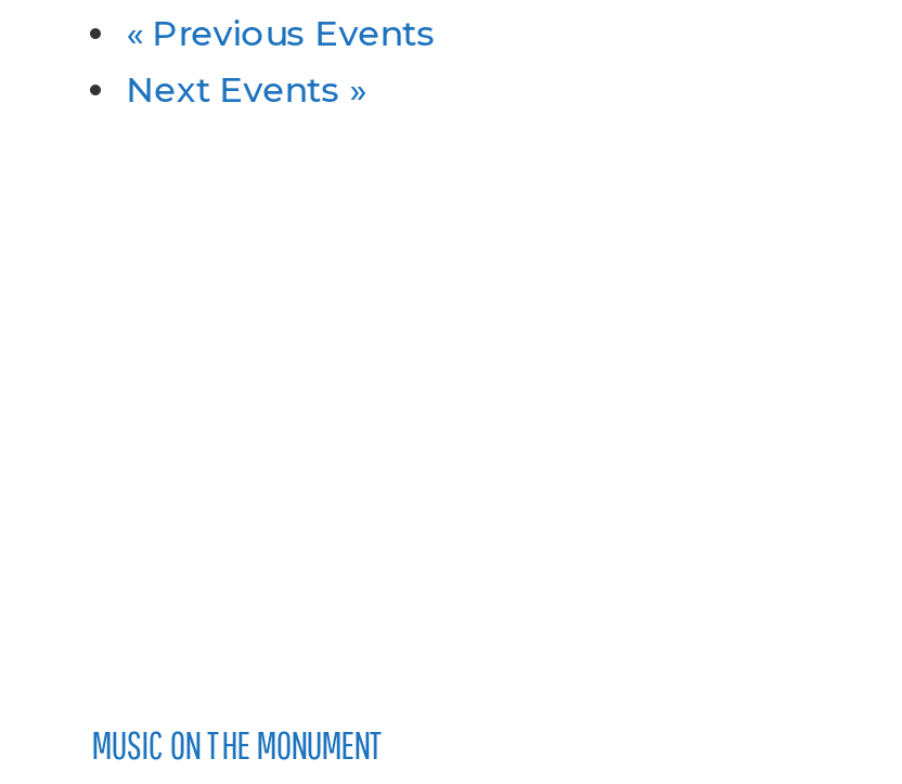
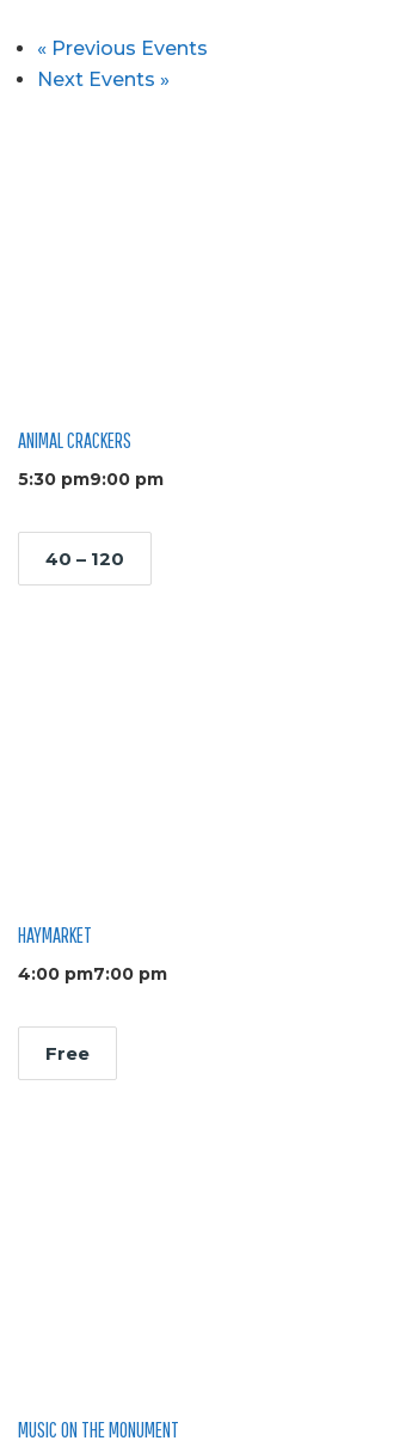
+ ANIMAL CRACKERS
+ 5:30 pm9:00 pm

+ HAYMARKET
+ 4:00 pm7:00 pm

+ 40 – 120

+ Free
